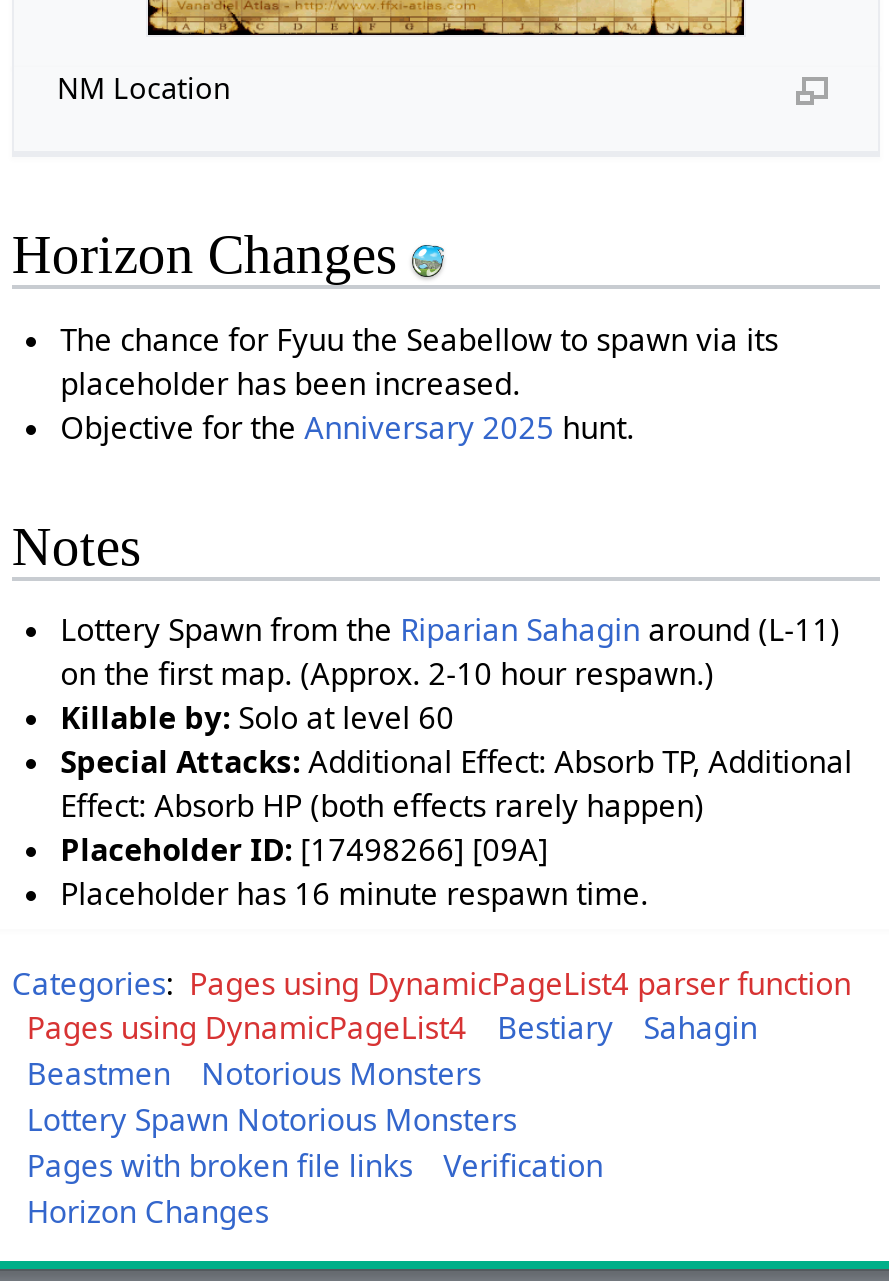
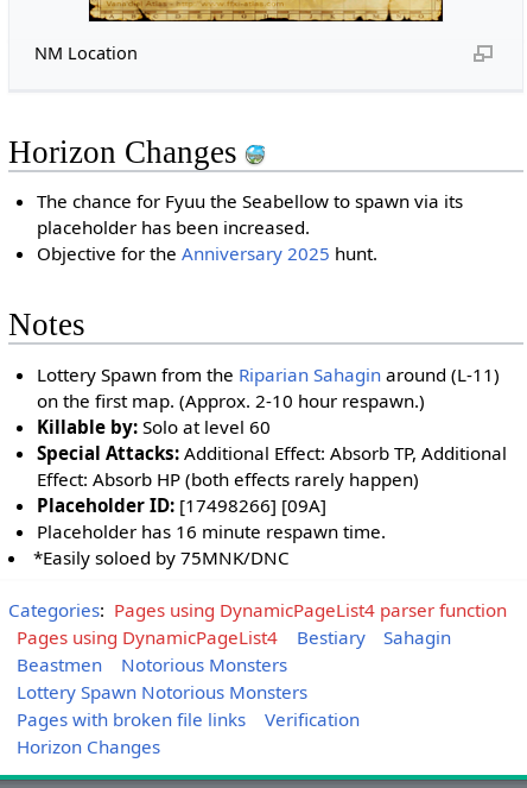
+ *Easily soloed by 75MNK/DNC
